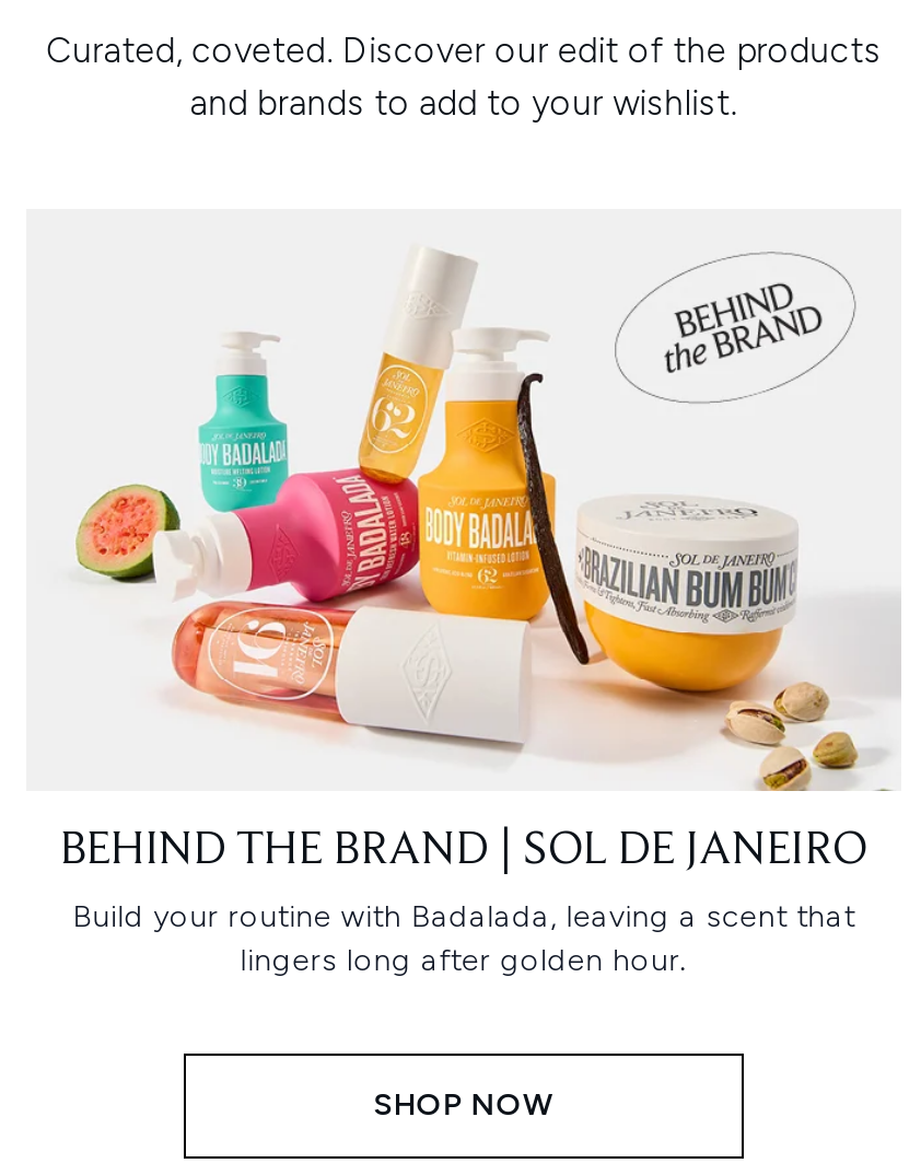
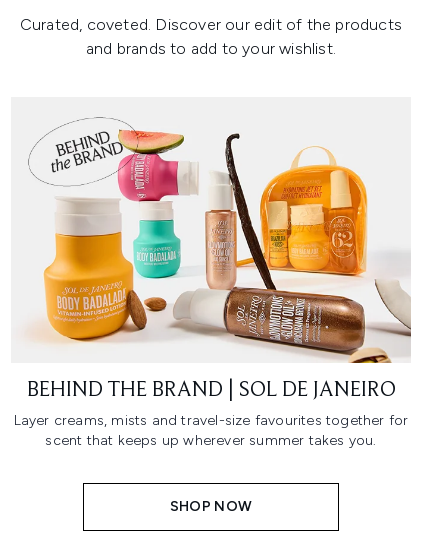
- [image]
+ [image]

- Build your routine with Badalada, leaving a scent that
- lingers long after golden hour.
+ Layer creams, mists and travel-size favourites together for
+ scent that keeps up wherever summer takes you.
